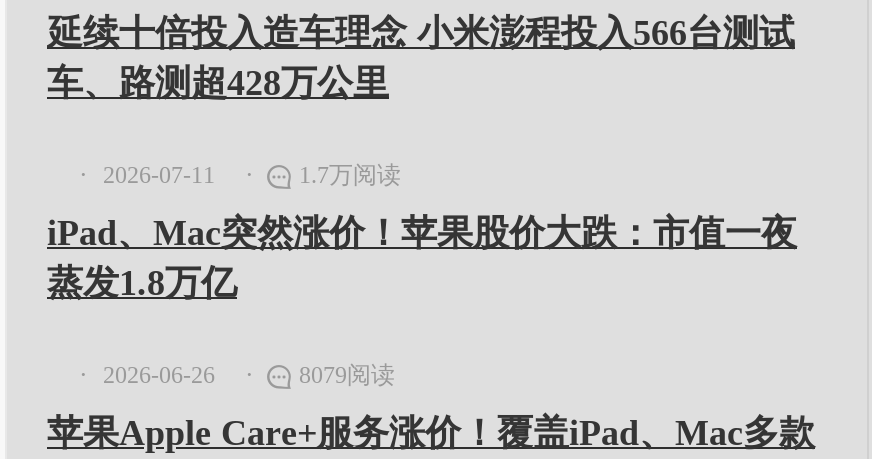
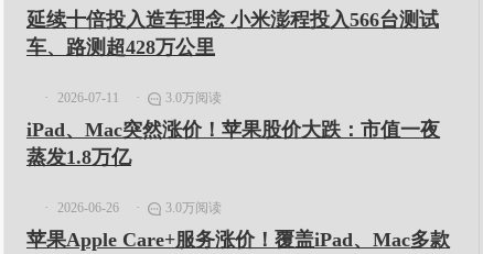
- 1.7万阅读
+ 3.0万阅读

- 8079阅读
+ 3.0万阅读
